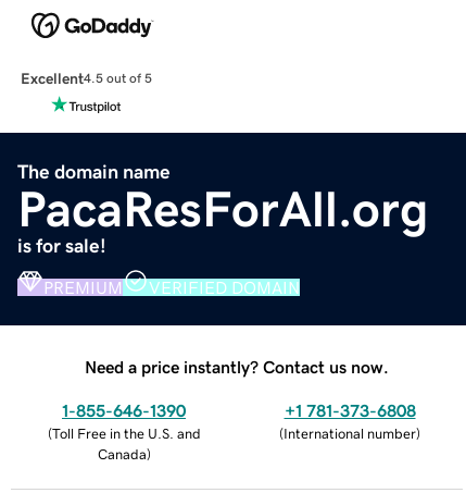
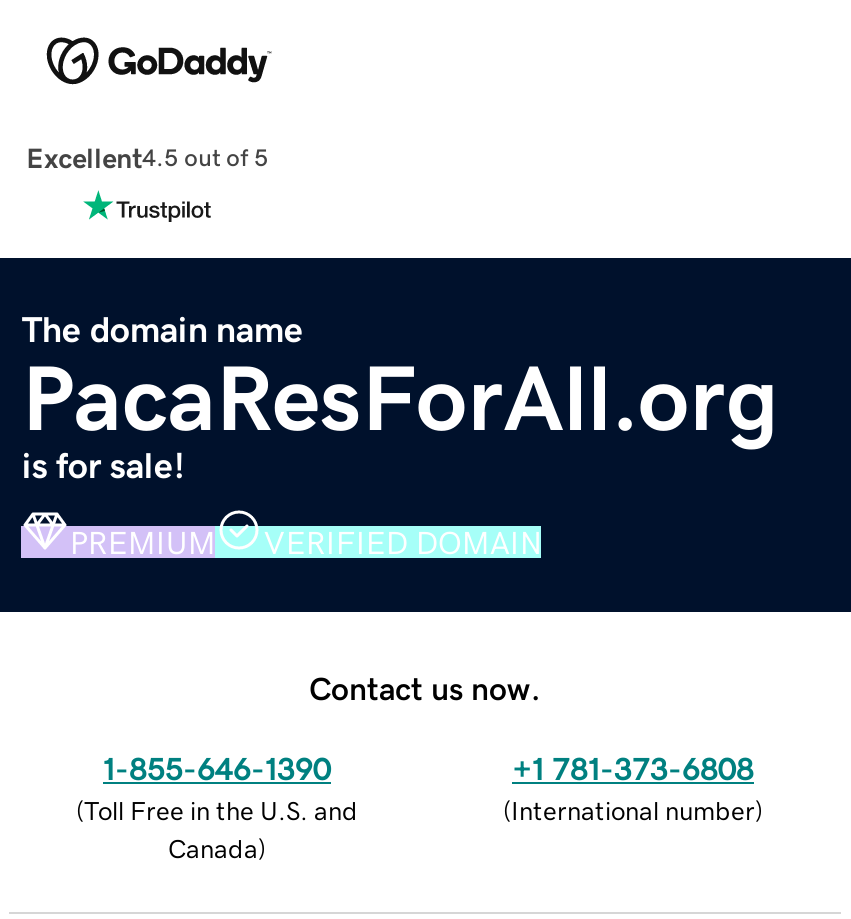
- Need a price instantly? Contact us now.
+ Contact us now.
